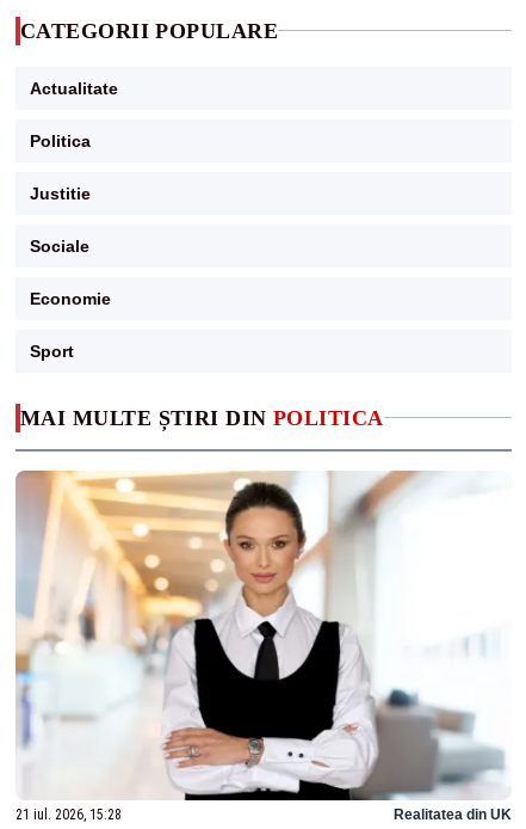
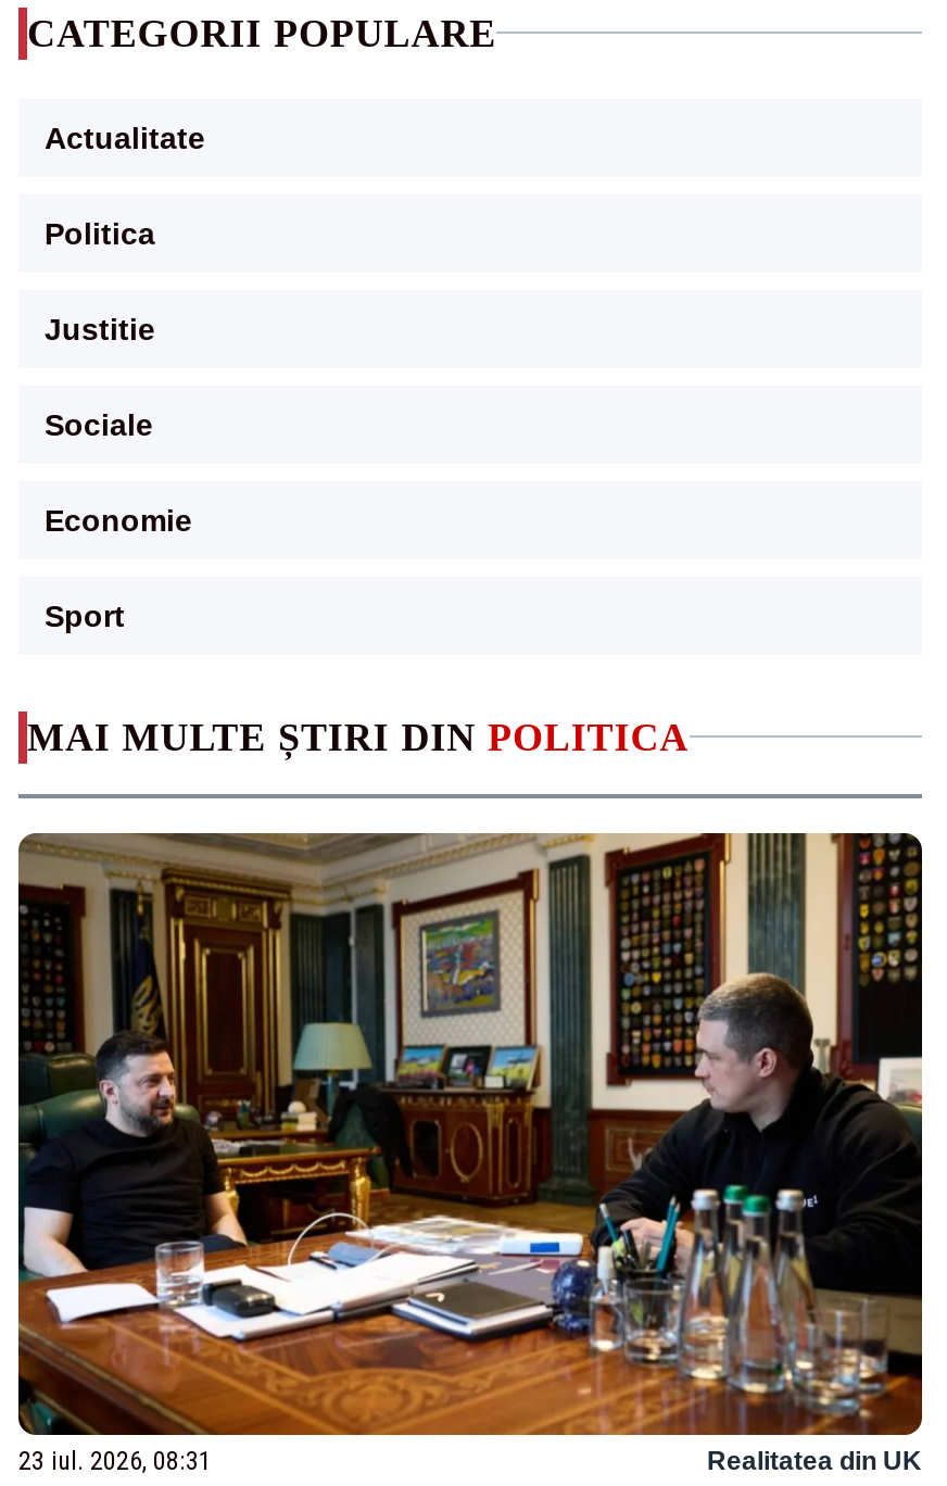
- [image]
- 21 iul. 2026, 15:28
+ [image]
+ 23 iul. 2026, 08:31
